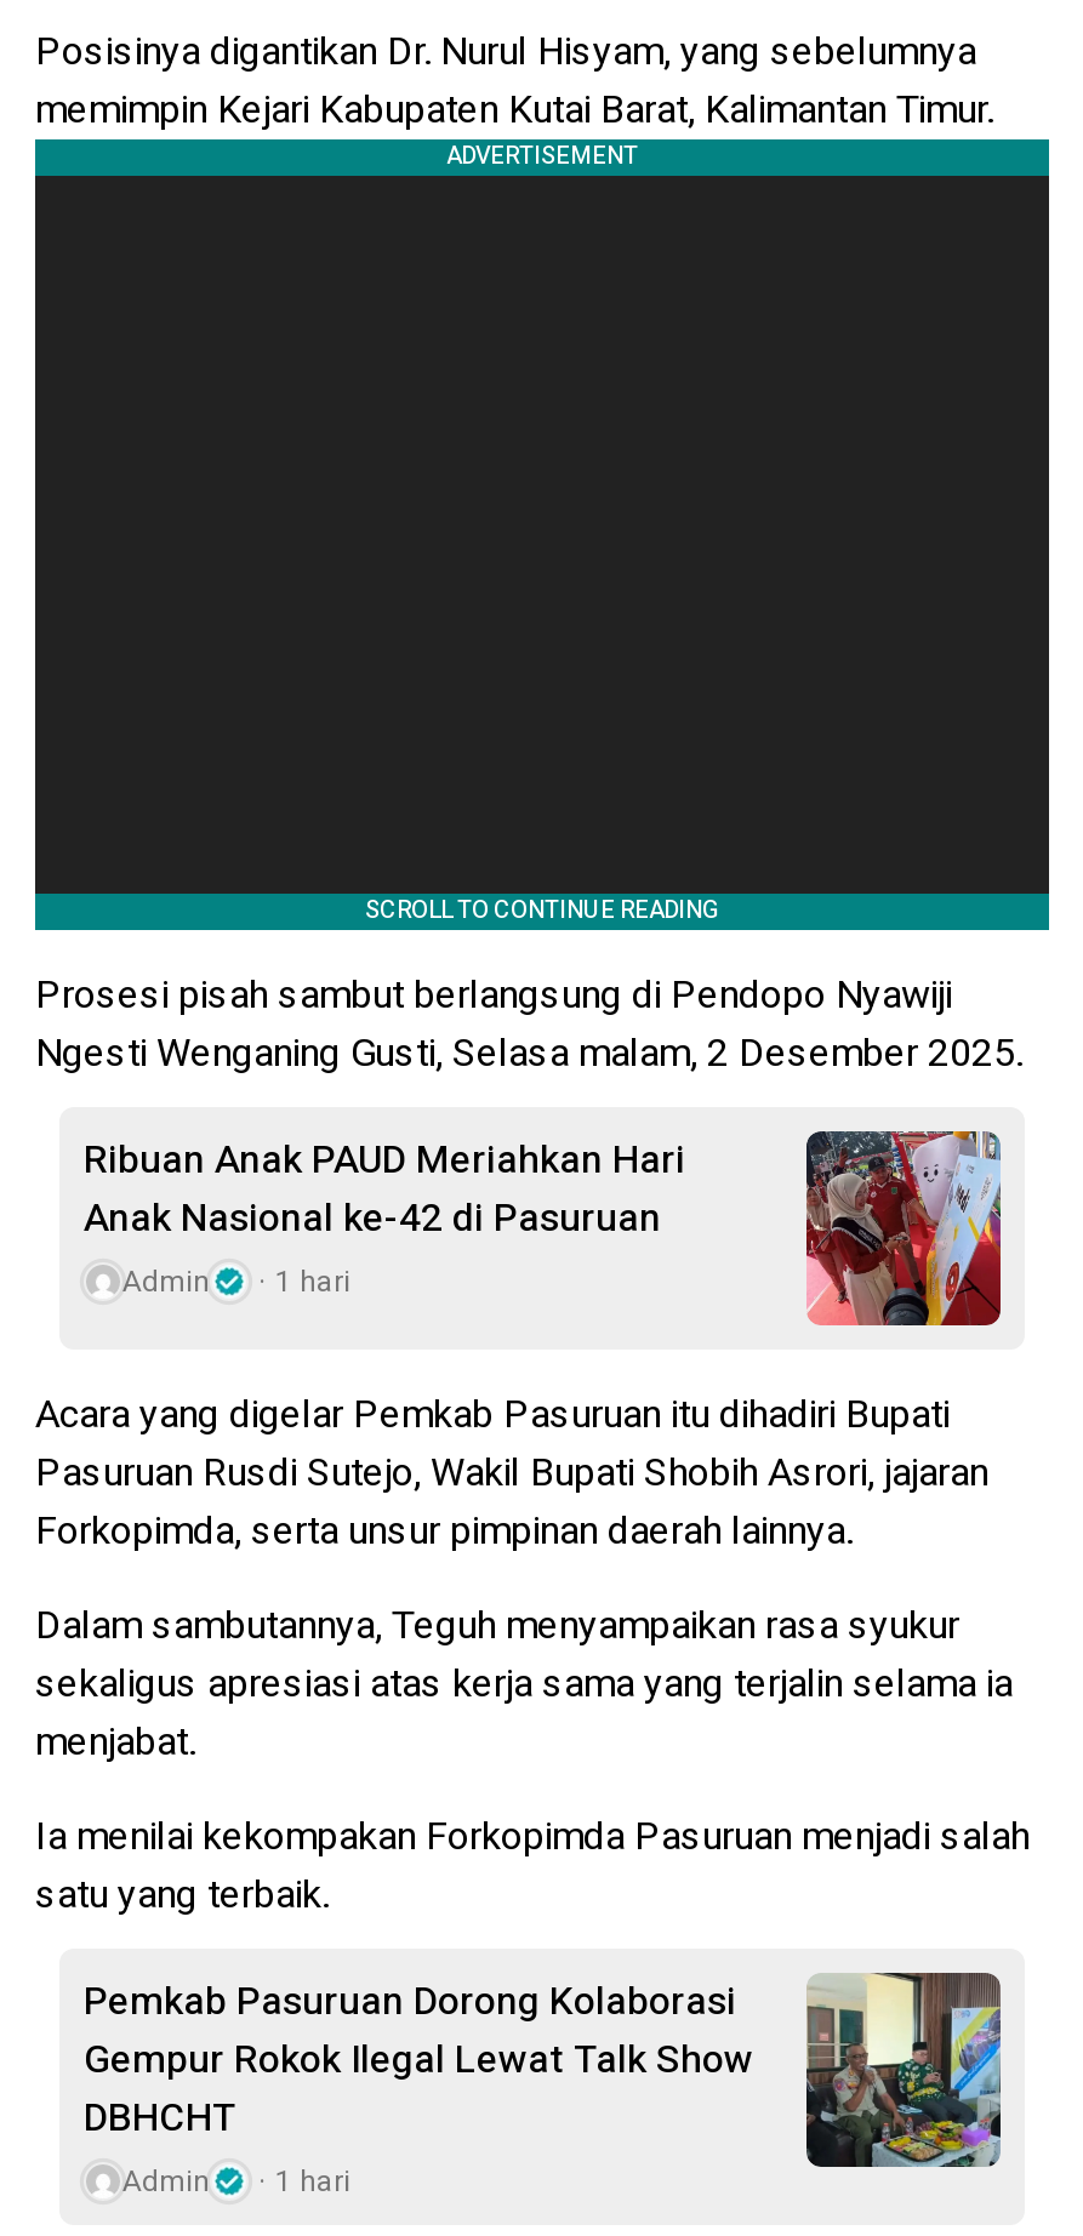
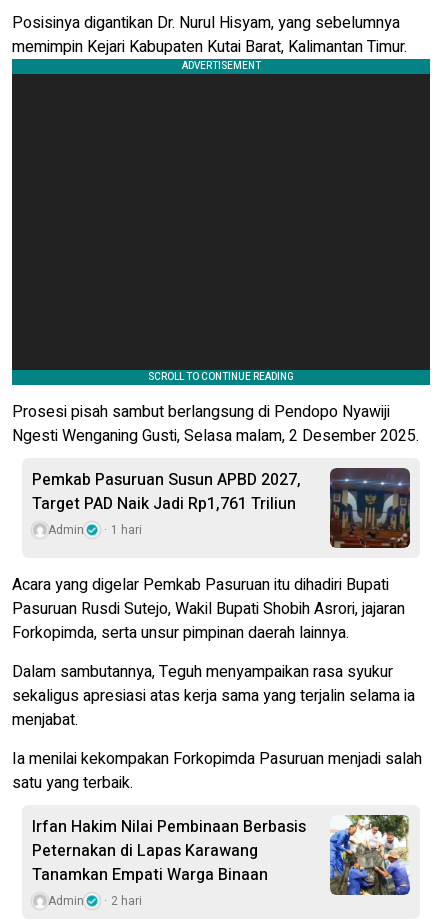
- Ribuan Anak PAUD Meriahkan Hari
- Anak Nasional ke-42 di Pasuruan
+ Pemkab Pasuruan Susun APBD 2027,
+ Target PAD Naik Jadi Rp1,761 Triliun

- [image]
+ [image]

- [image]
- Pemkab Pasuruan Dorong Kolaborasi
- Gempur Rokok Ilegal Lewat Talk Show
- DBHCHT
+ [image]
+ Irfan Hakim Nilai Pembinaan Berbasis
+ Peternakan di Lapas Karawang
+ Tanamkan Empati Warga Binaan

- Admin 1 hari
+ Admin 2 hari
